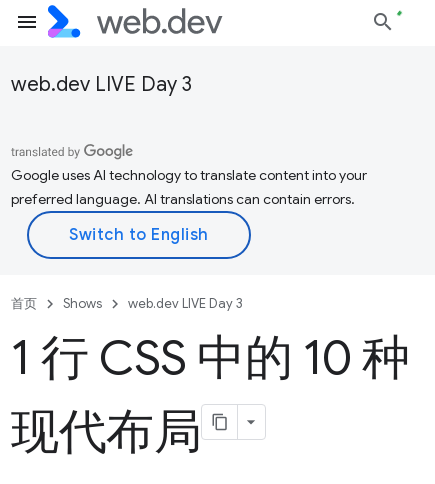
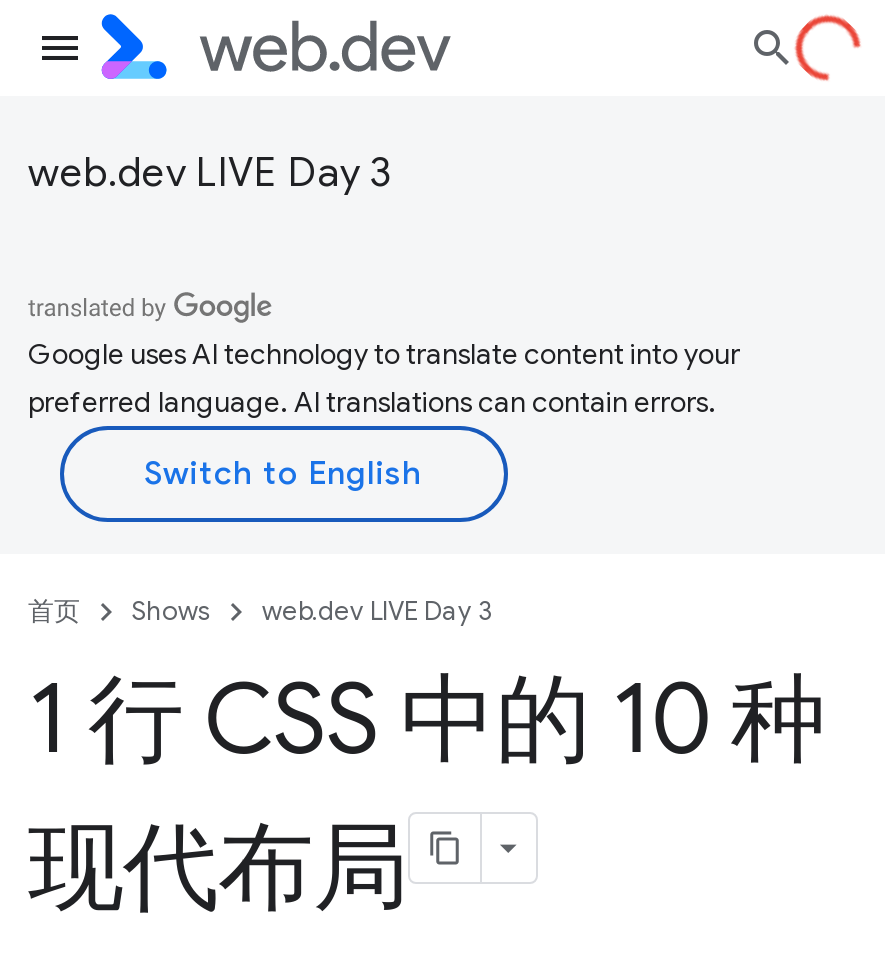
+ [image]
